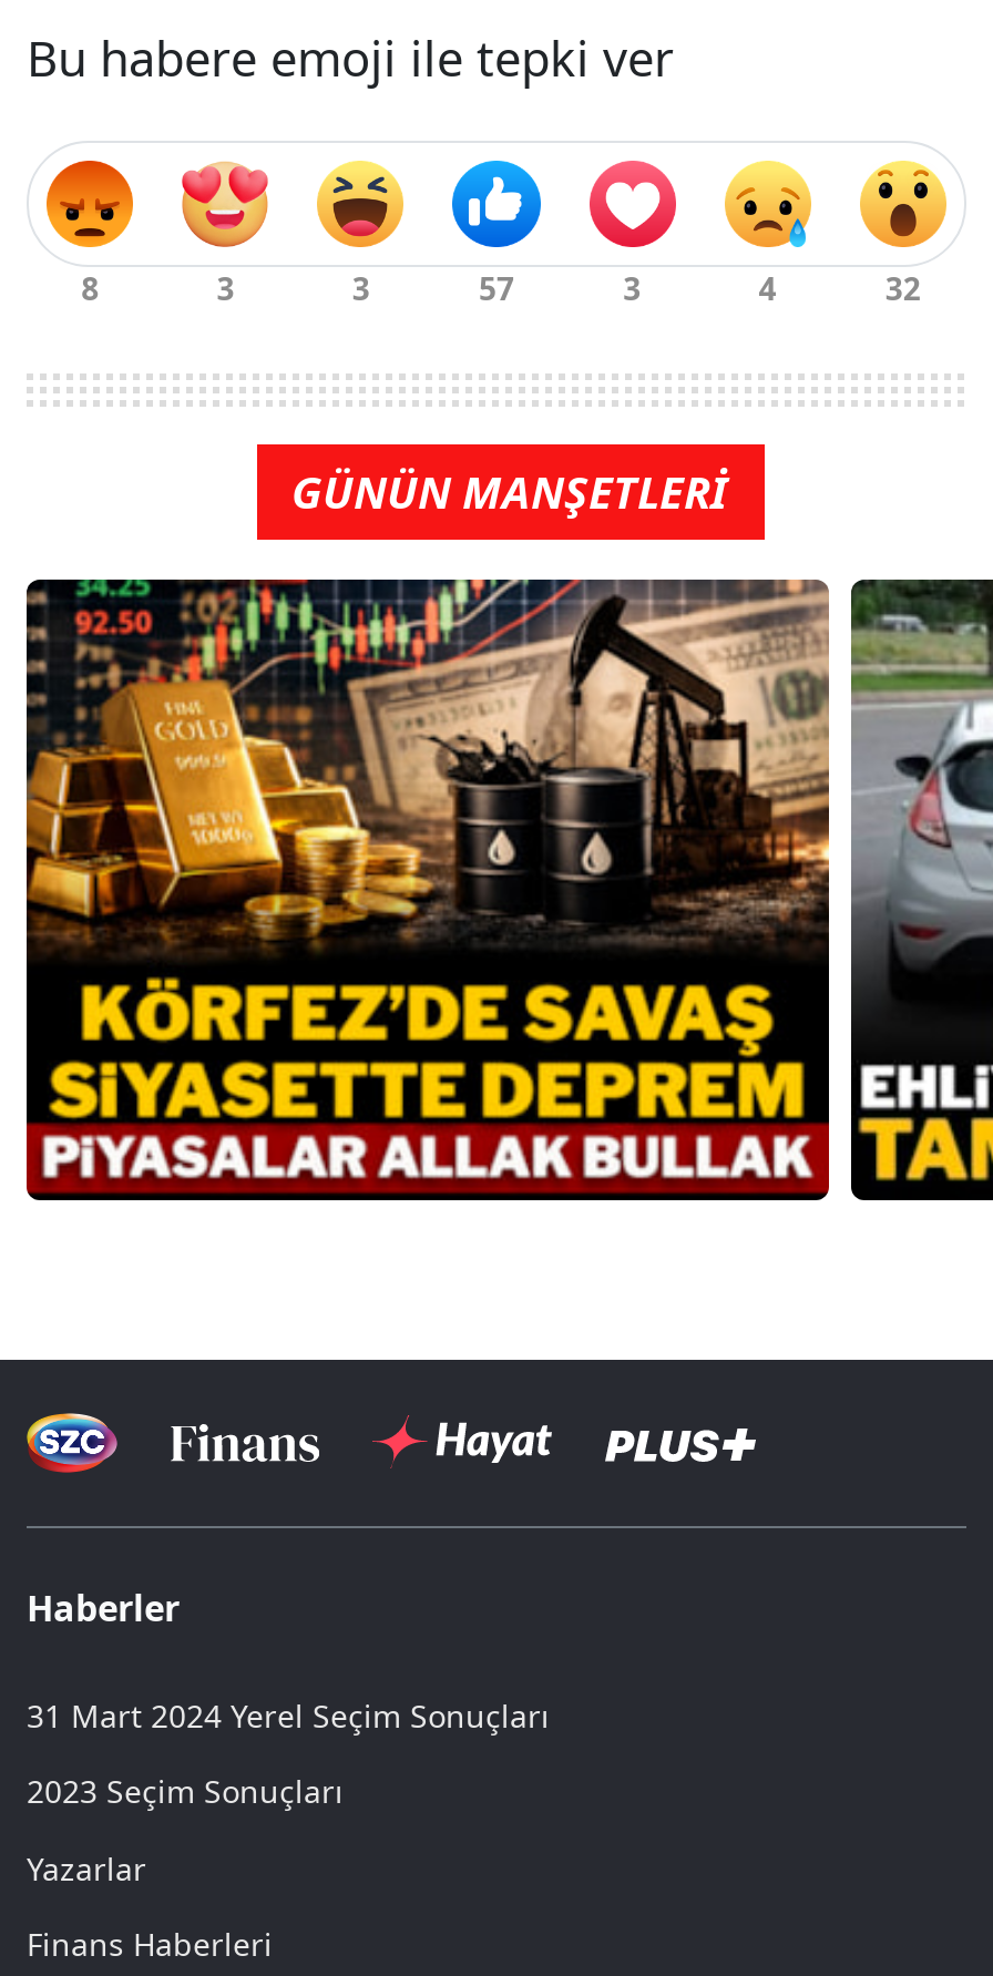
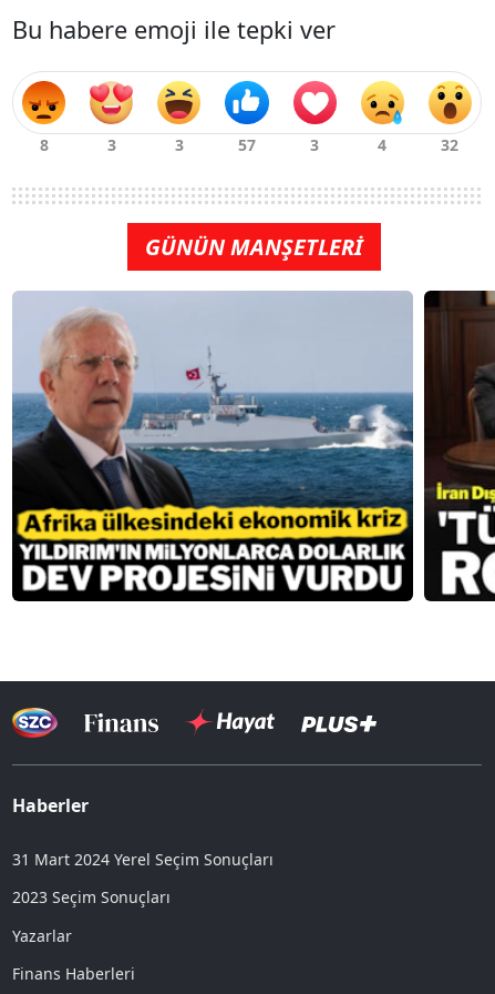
- [image]
+ [image]

- [image]
+ [image]
